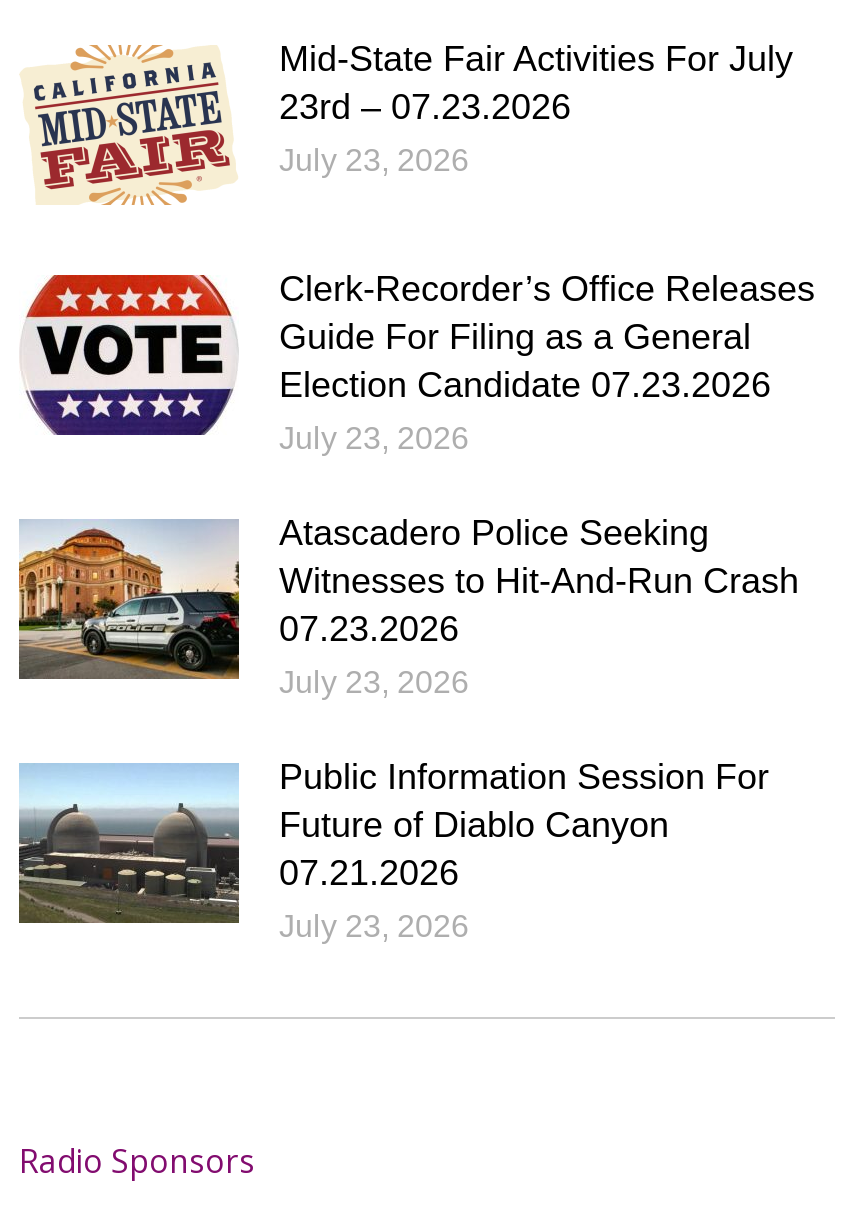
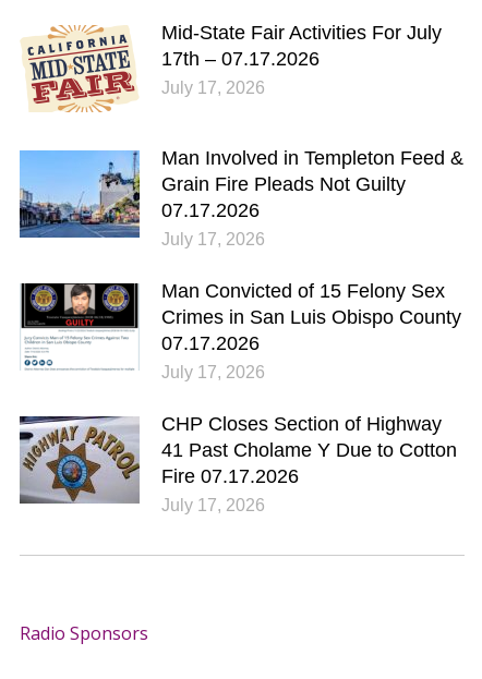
- 23rd – 07.23.2026
- July 23, 2026
+ 17th – 07.17.2026
+ July 17, 2026

- [image]
- Clerk-Recorder’s Office Releases
- Guide For Filing as a General
- Election Candidate 07.23.2026
- July 23, 2026
+ [image]
+ Man Involved in Templeton Feed &
+ Grain Fire Pleads Not Guilty
+ 07.17.2026
+ July 17, 2026

- [image]
- Atascadero Police Seeking
- Witnesses to Hit-And-Run Crash
- 07.23.2026
- July 23, 2026
+ [image]
+ Man Convicted of 15 Felony Sex
+ Crimes in San Luis Obispo County
+ 07.17.2026
+ July 17, 2026

- [image]
- Public Information Session For
- Future of Diablo Canyon
- 07.21.2026
- July 23, 2026
+ [image]
+ CHP Closes Section of Highway
+ 41 Past Cholame Y Due to Cotton
+ Fire 07.17.2026
+ July 17, 2026
